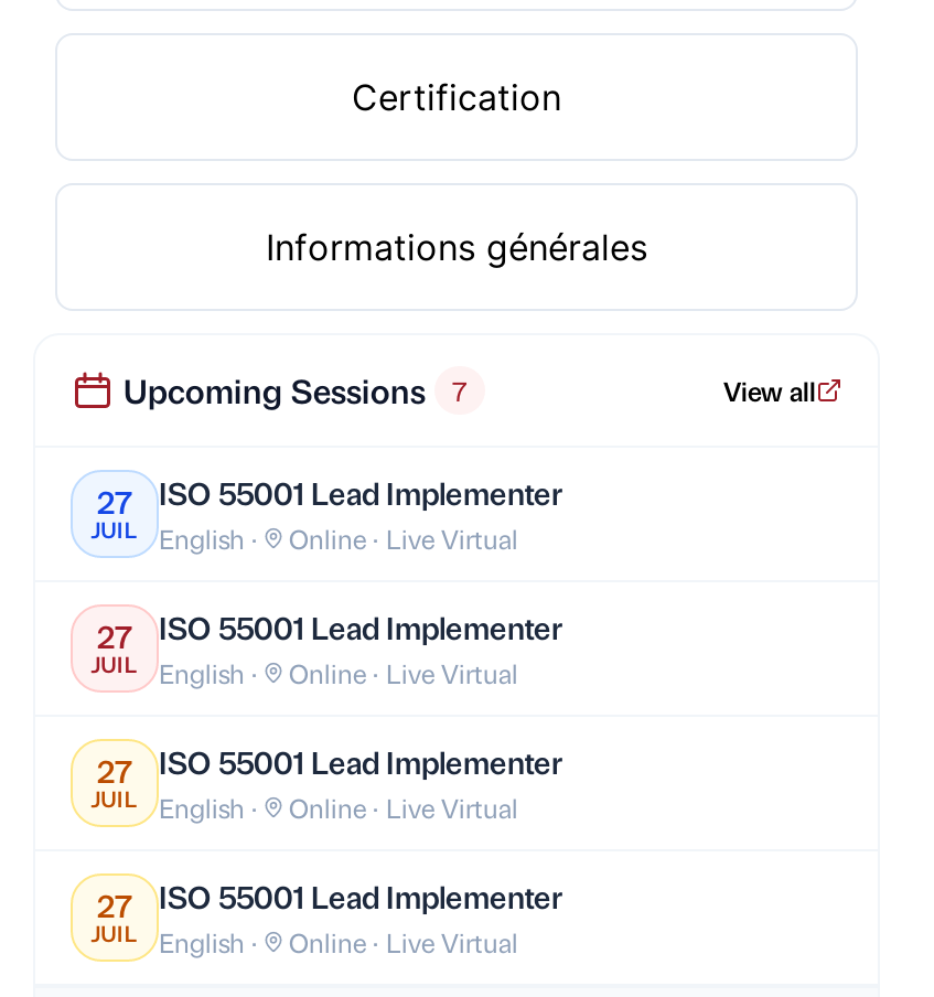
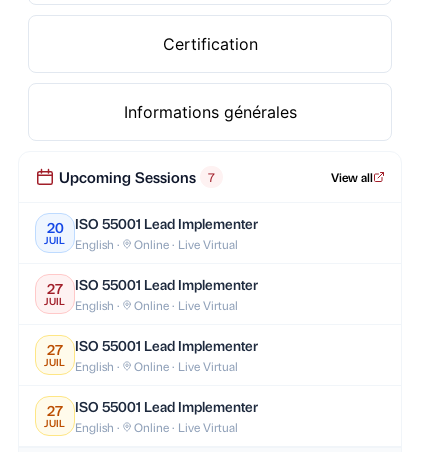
- 27 ISO 55001 Lead Implementer
+ 20 ISO 55001 Lead Implementer
